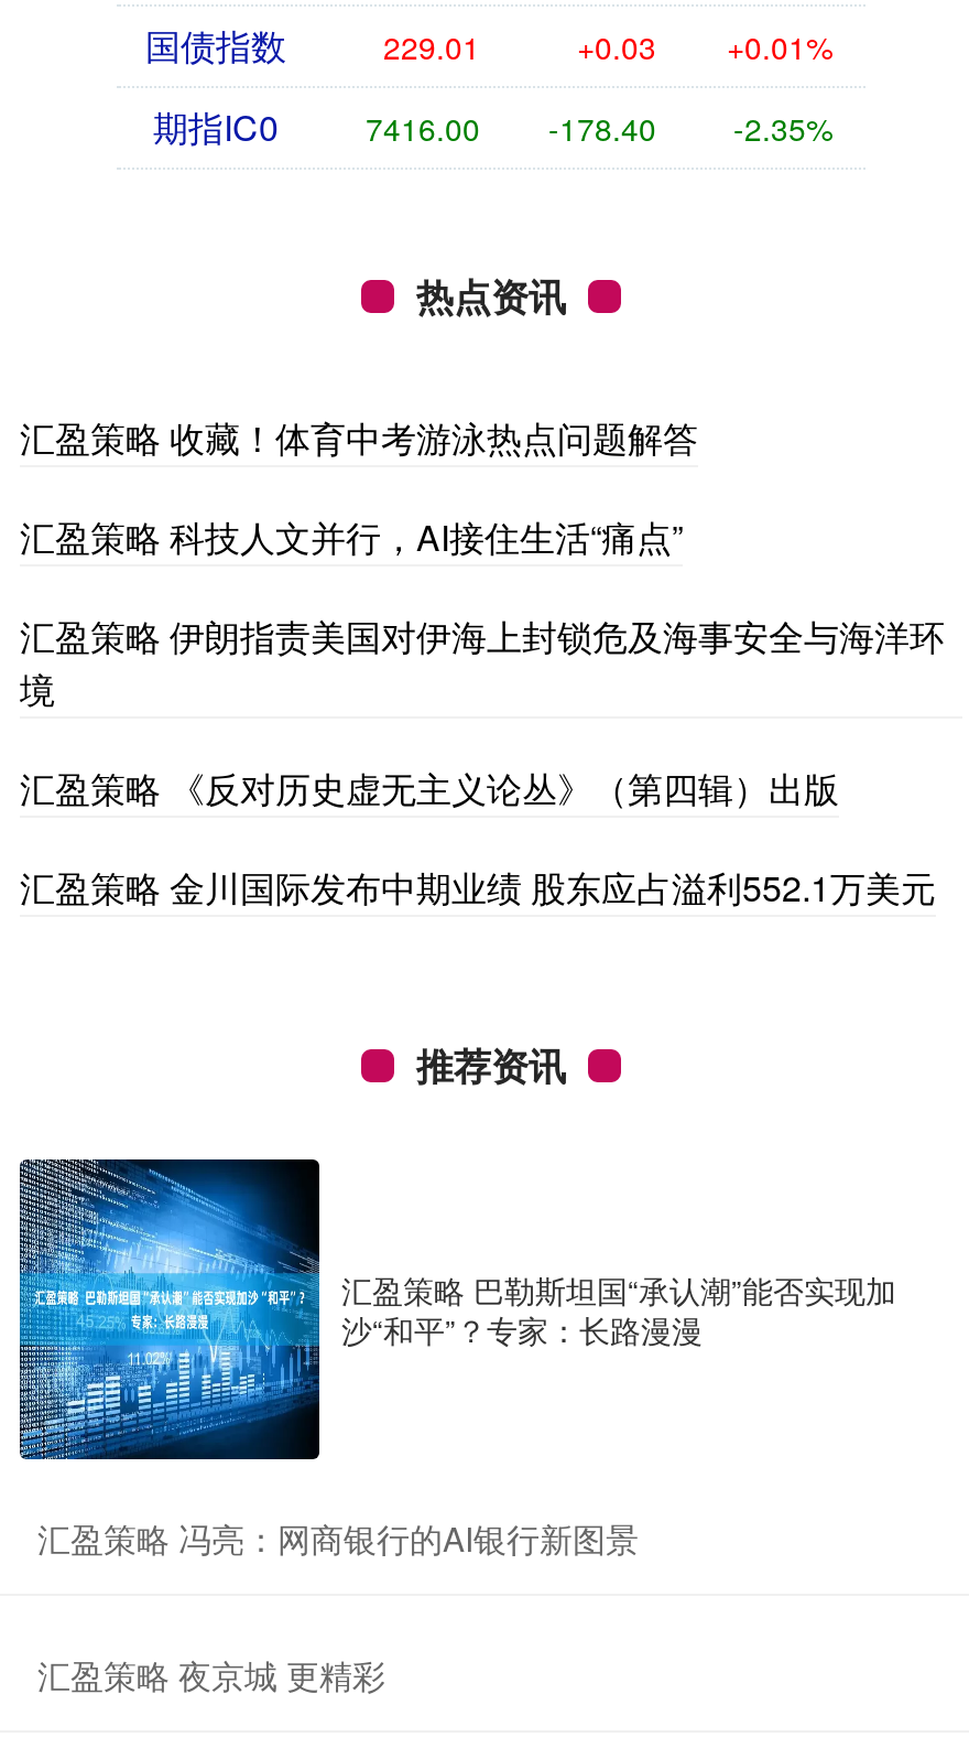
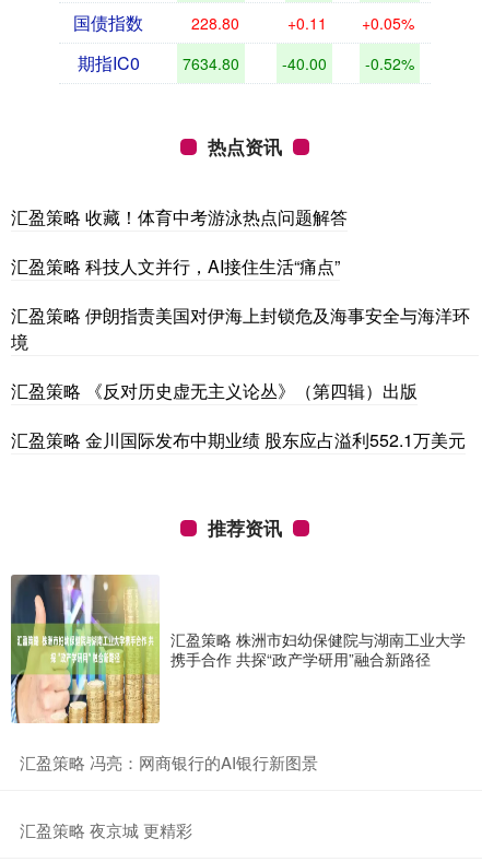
- 229.01
+ 228.80

- +0.03
+ +0.11

- +0.01%
+ +0.05%

- 7416.00
+ 7634.80

- -178.40
+ -40.00

- -2.35%
+ -0.52%

- [image]
- 汇盈策略 巴勒斯坦国“承认潮”能否实现加
- 沙“和平”？专家：长路漫漫
+ [image]
+ 汇盈策略 株洲市妇幼保健院与湖南工业大学
+ 携手合作 共探“政产学研用”融合新路径
